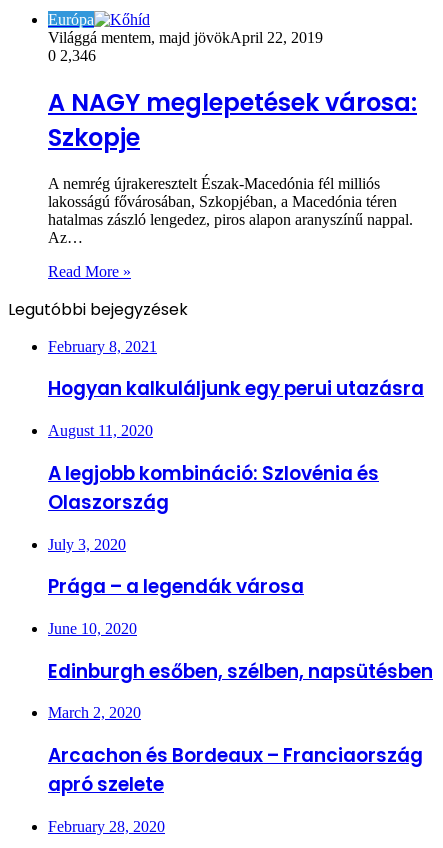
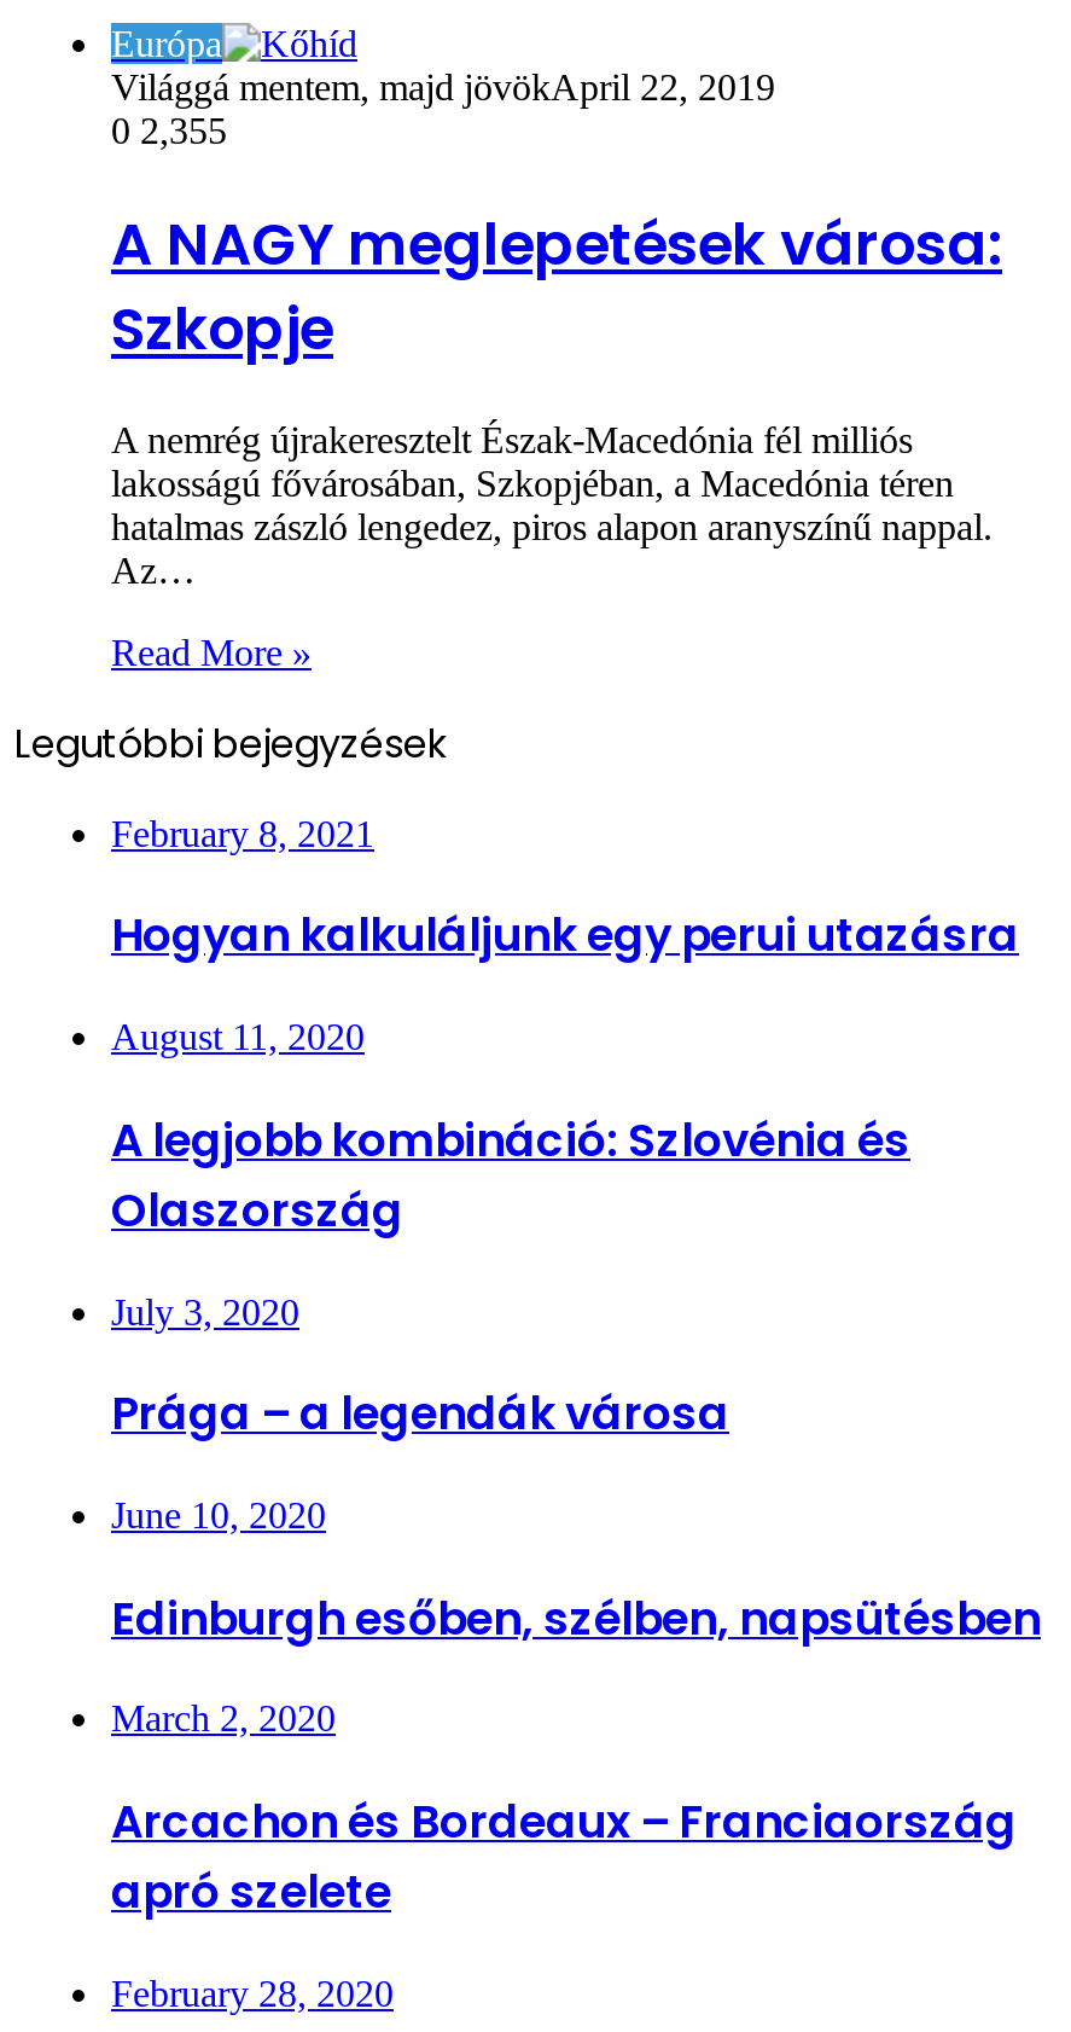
- 0 2,346
+ 0 2,355
